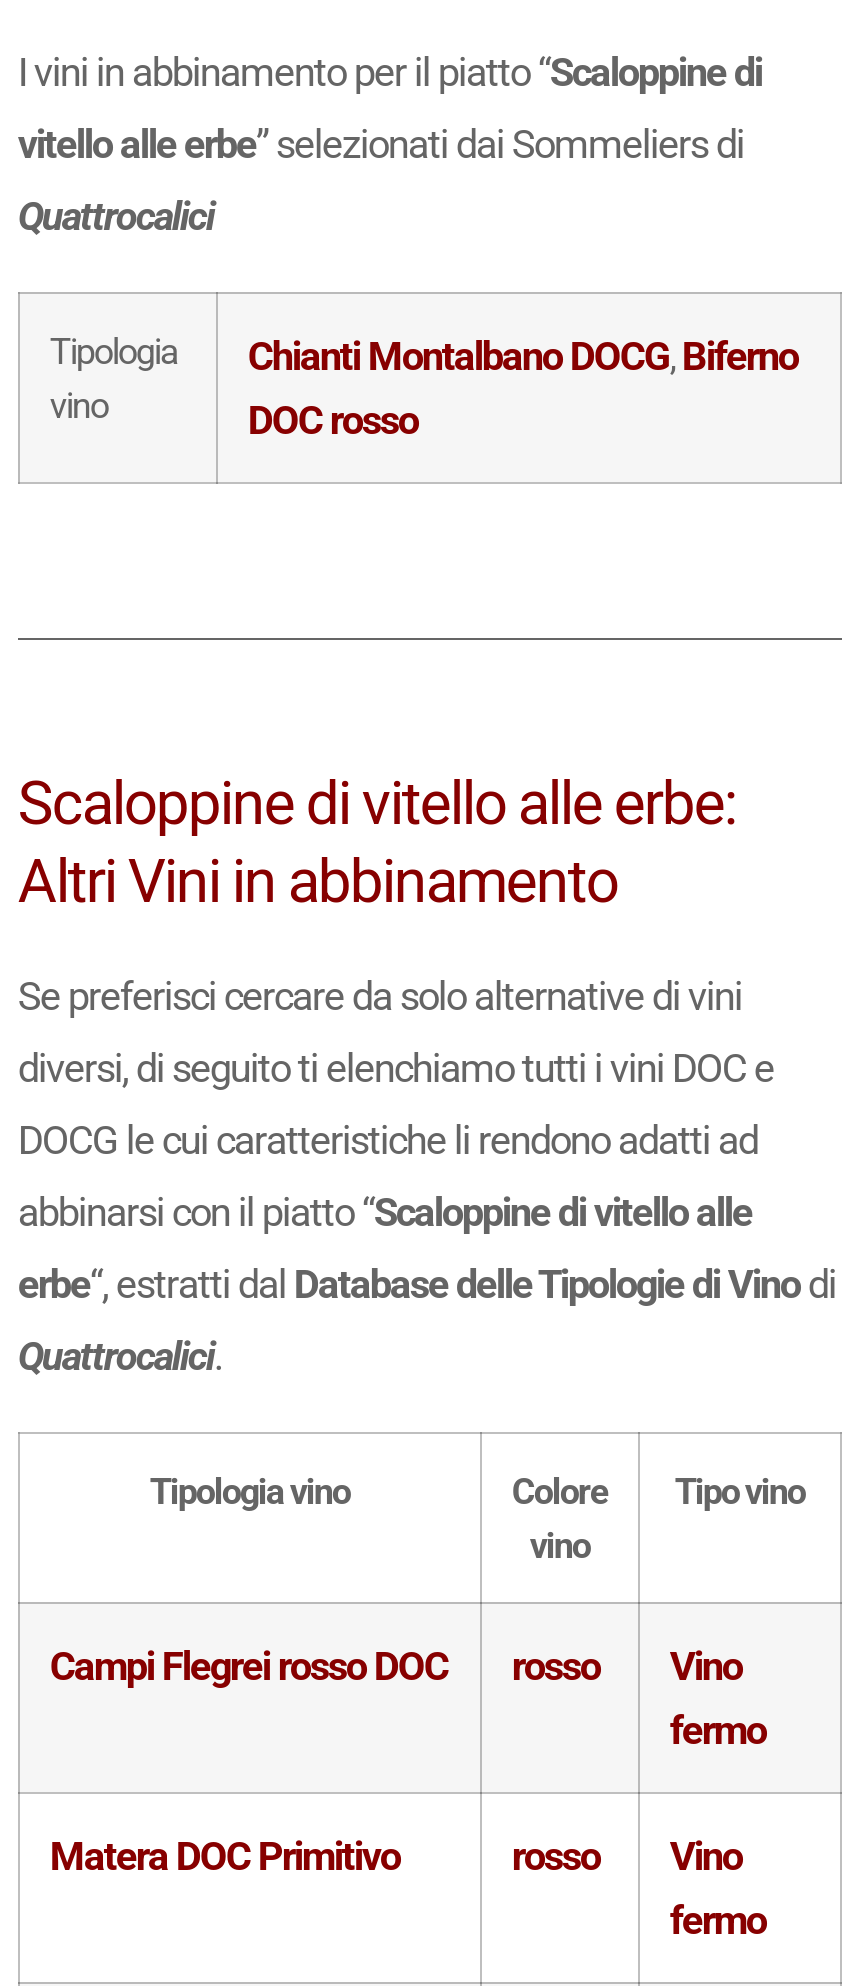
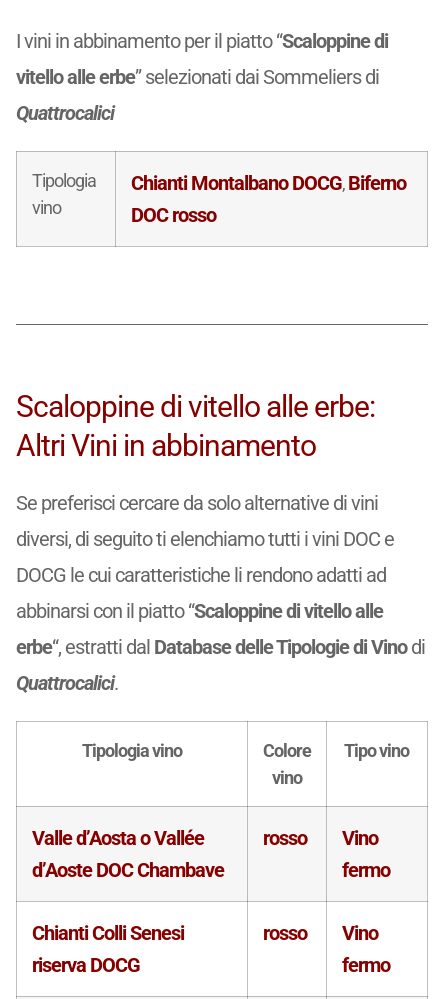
- Campi Flegrei rosso DOC
+ Valle d’Aosta o Vallée
+ d’Aoste DOC Chambave

- Matera DOC Primitivo
+ Chianti Colli Senesi
+ riserva DOCG
